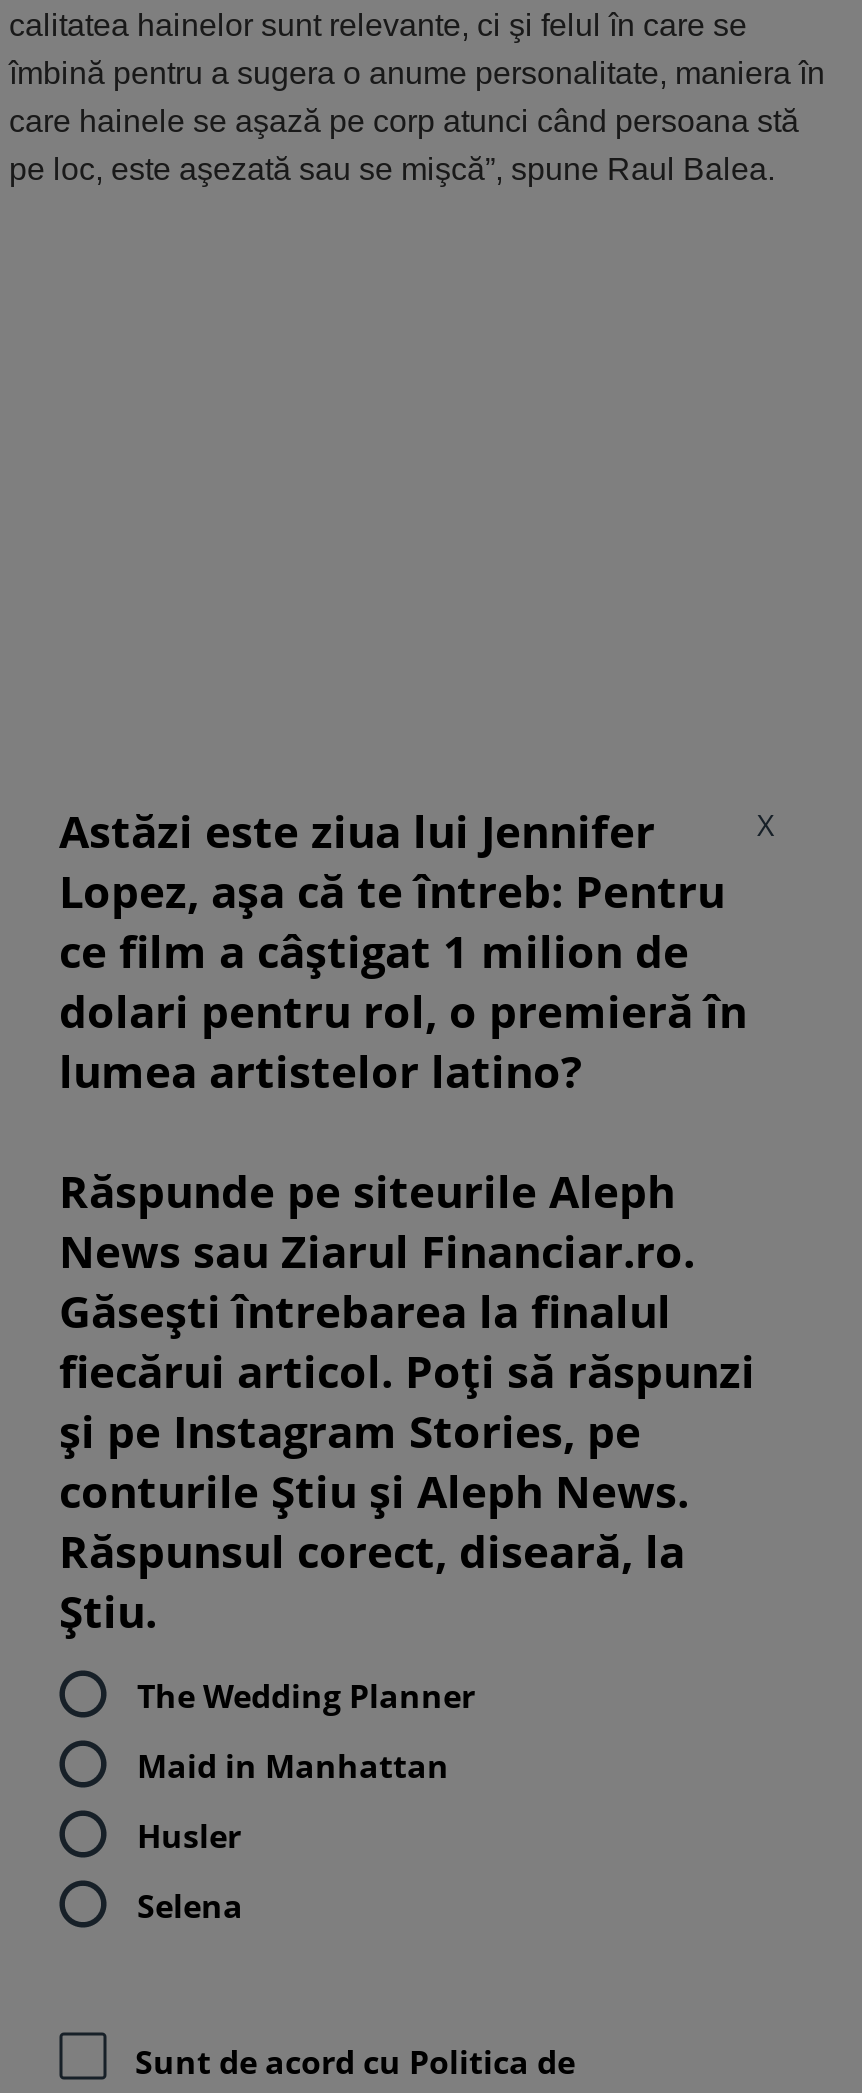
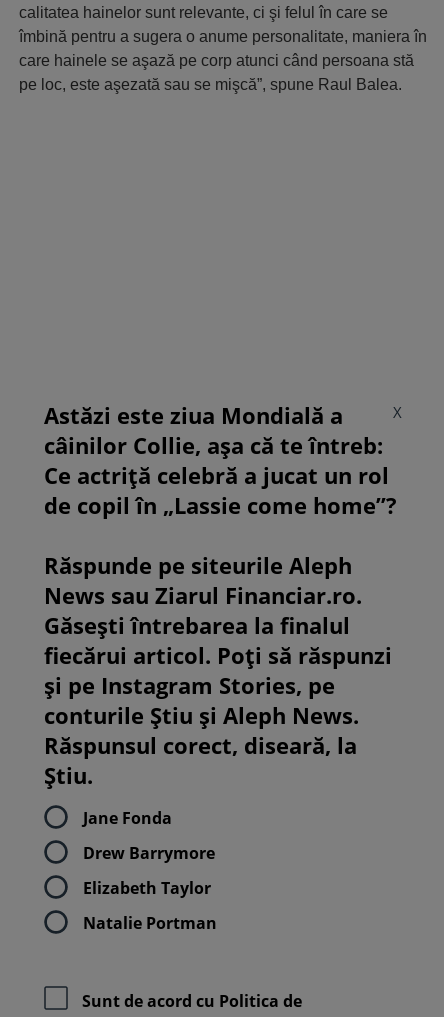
- Astăzi este ziua lui Jennifer
- Lopez, așa că te întreb: Pentru
- ce film a câștigat 1 milion de
- dolari pentru rol, o premieră în
- lumea artistelor latino?
+ Astăzi este ziua Mondială a
+ câinilor Collie, așa că te întreb:
+ Ce actriță celebră a jucat un rol
+ de copil în „Lassie come home”?

- The Wedding Planner
+ Jane Fonda

- Maid in Manhattan
+ Drew Barrymore

- Husler
+ Elizabeth Taylor

- Selena
+ Natalie Portman
